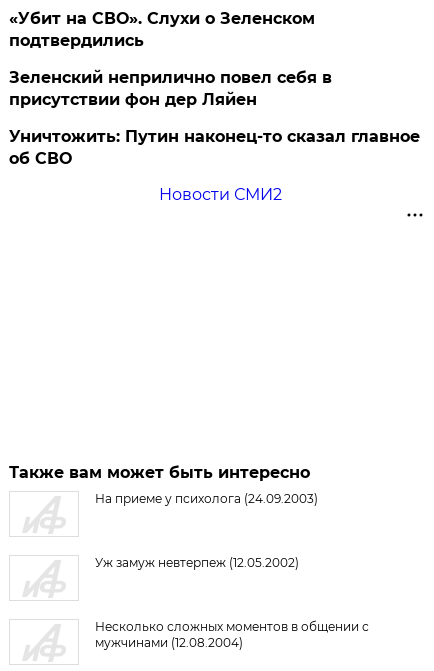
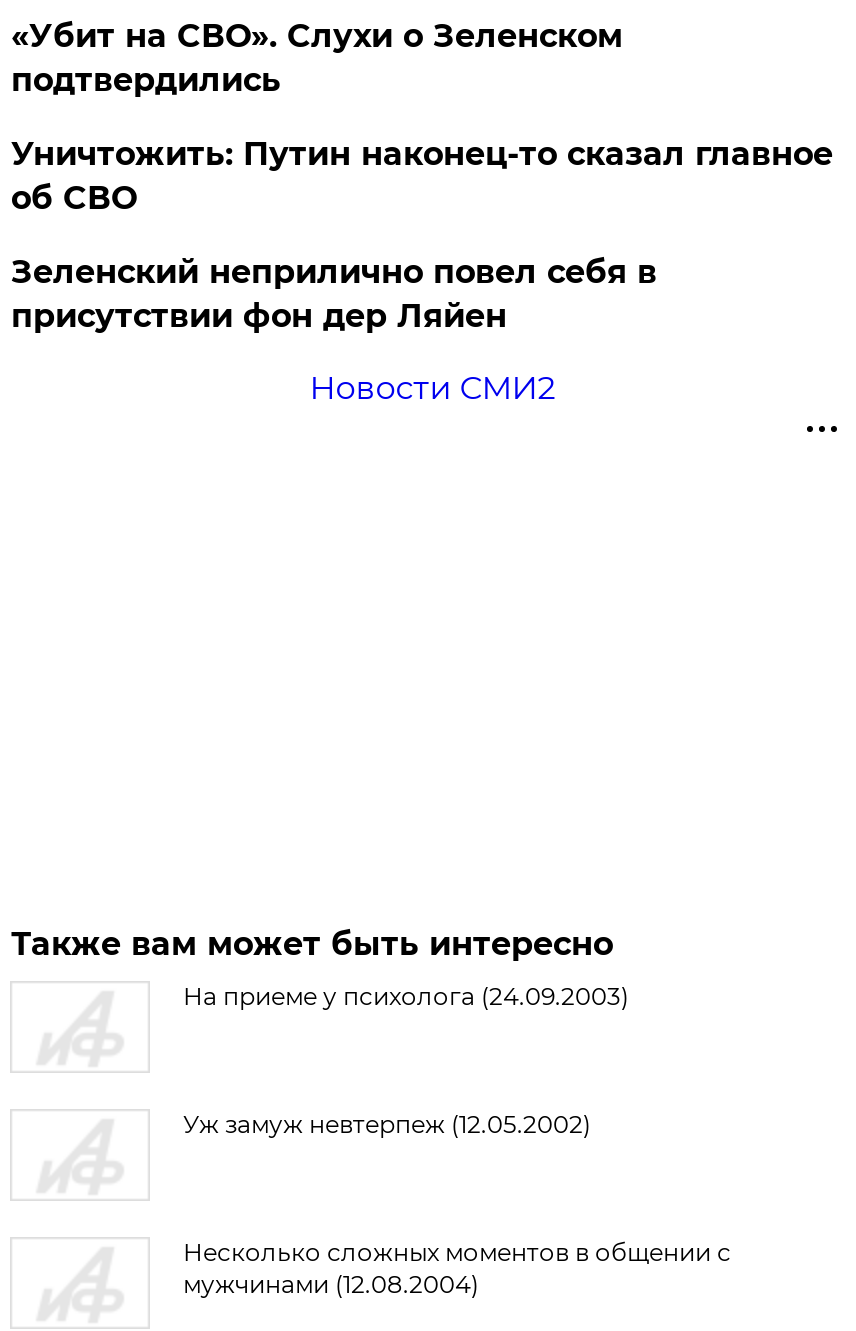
moved down: Зеленский неприлично повел cебя в | присутствии фон дер Ляйен

moved up: Уничтожить: Путин наконец-то сказал главное | об СВО
